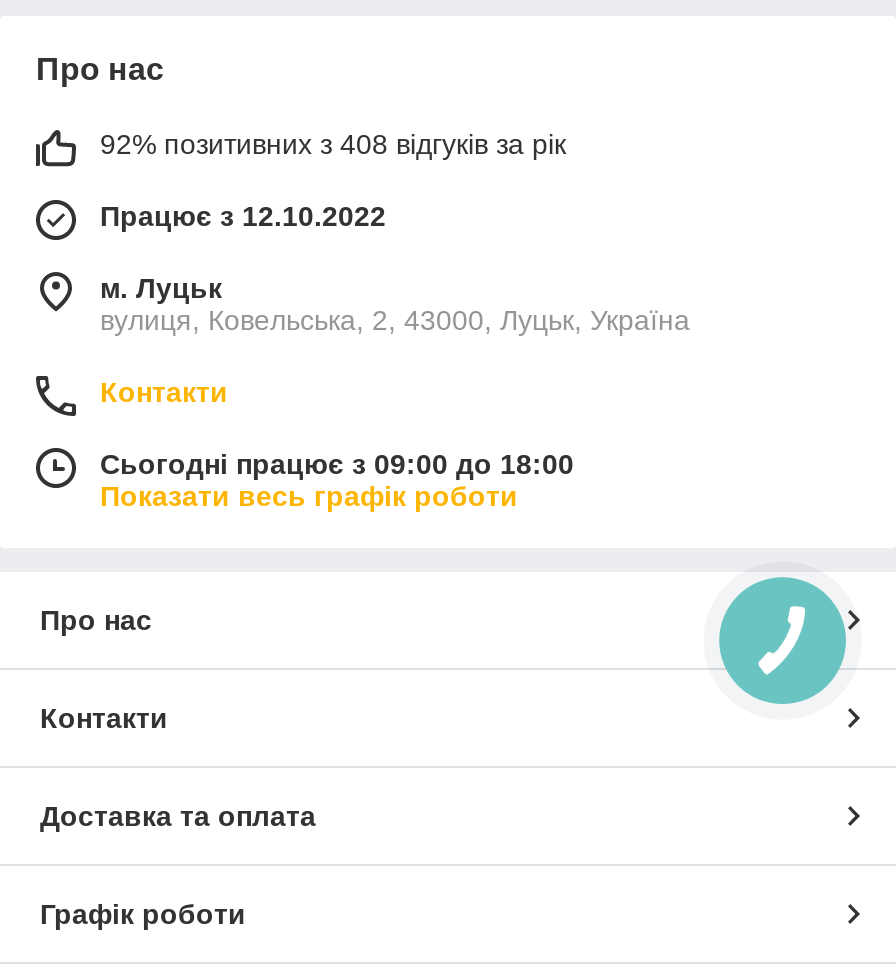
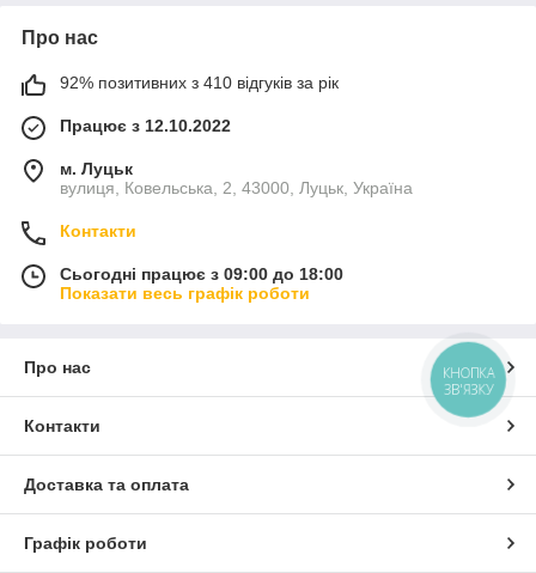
- 92% позитивних з 408 відгуків за рік
+ 92% позитивних з 410 відгуків за рік

+ КНОПКА
+ ЗВ'ЯЗКУ
